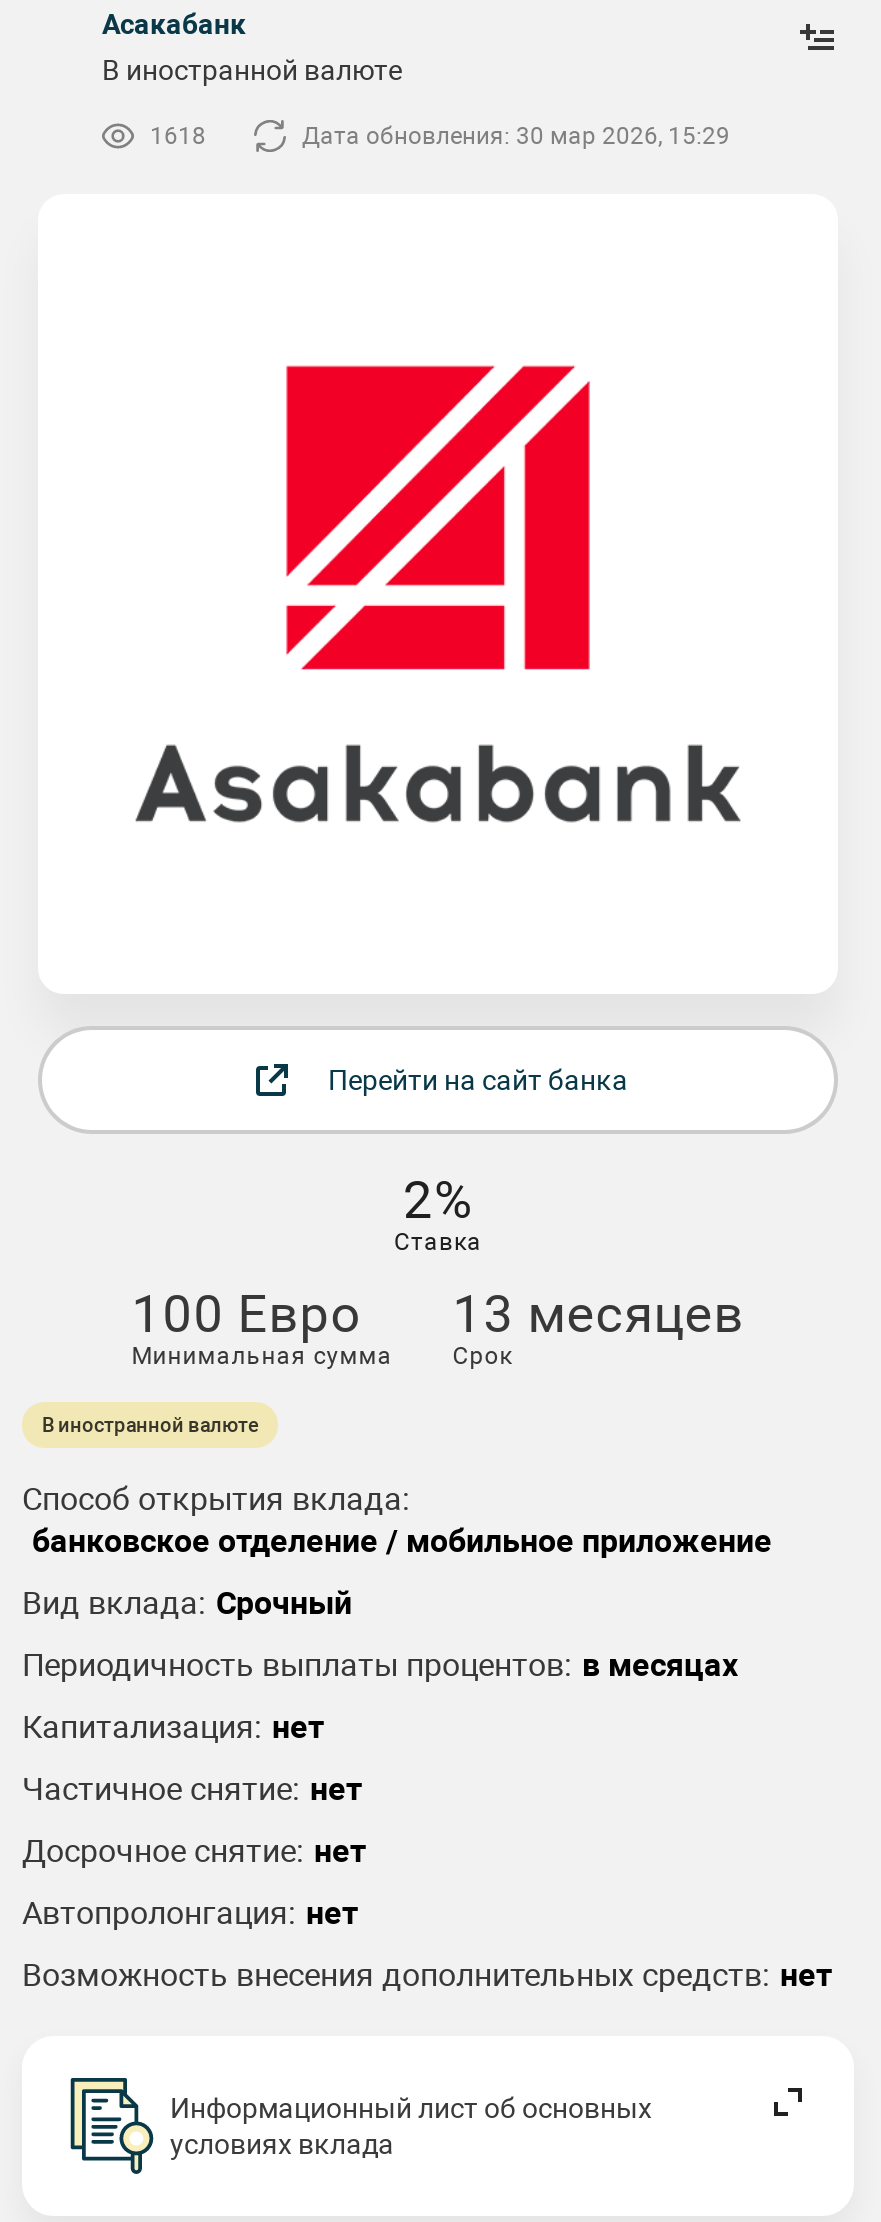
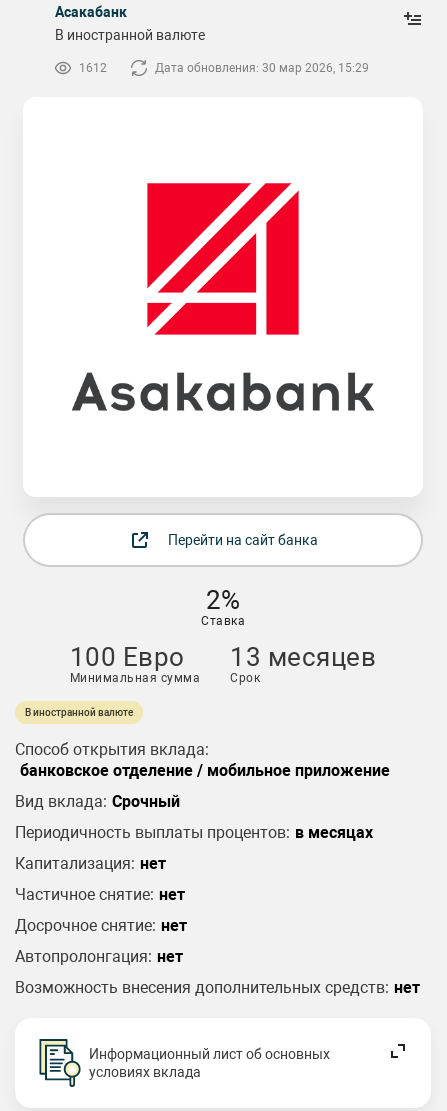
- 1618
+ 1612
